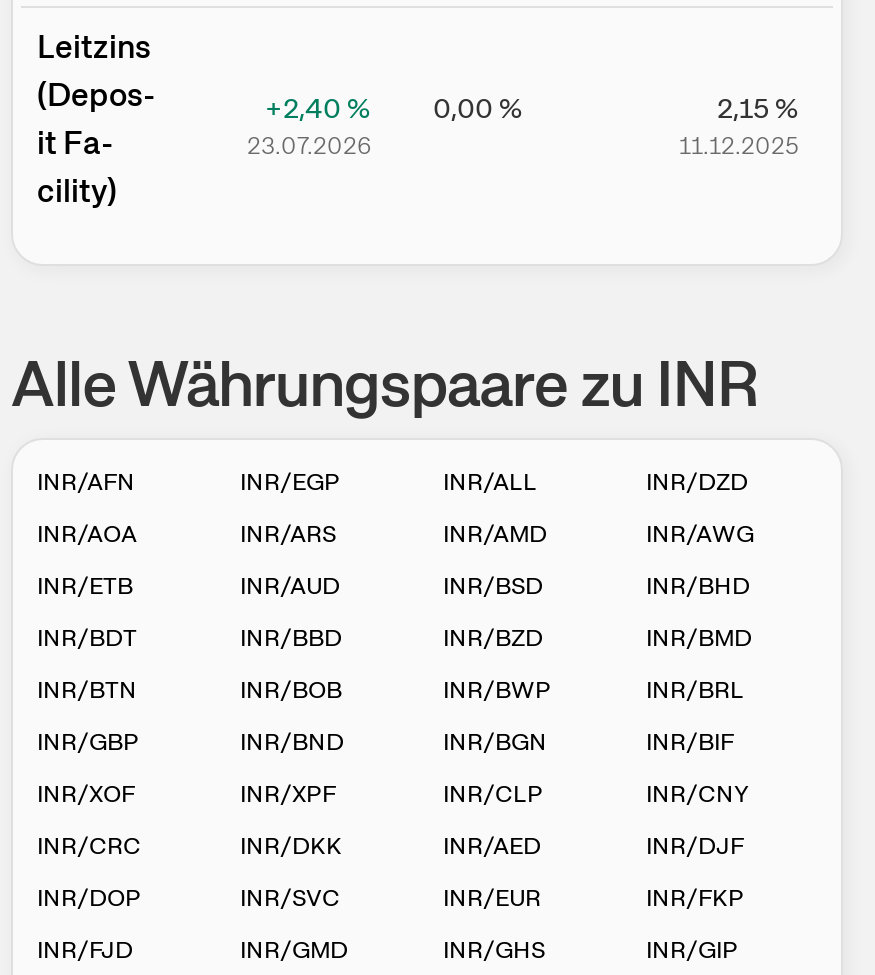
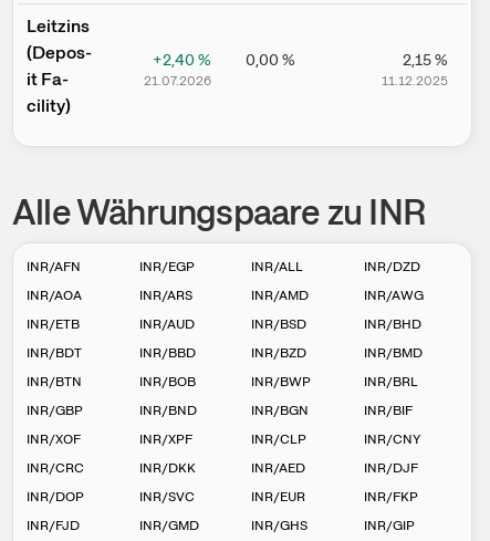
- 23.07.2026
+ 21.07.2026
